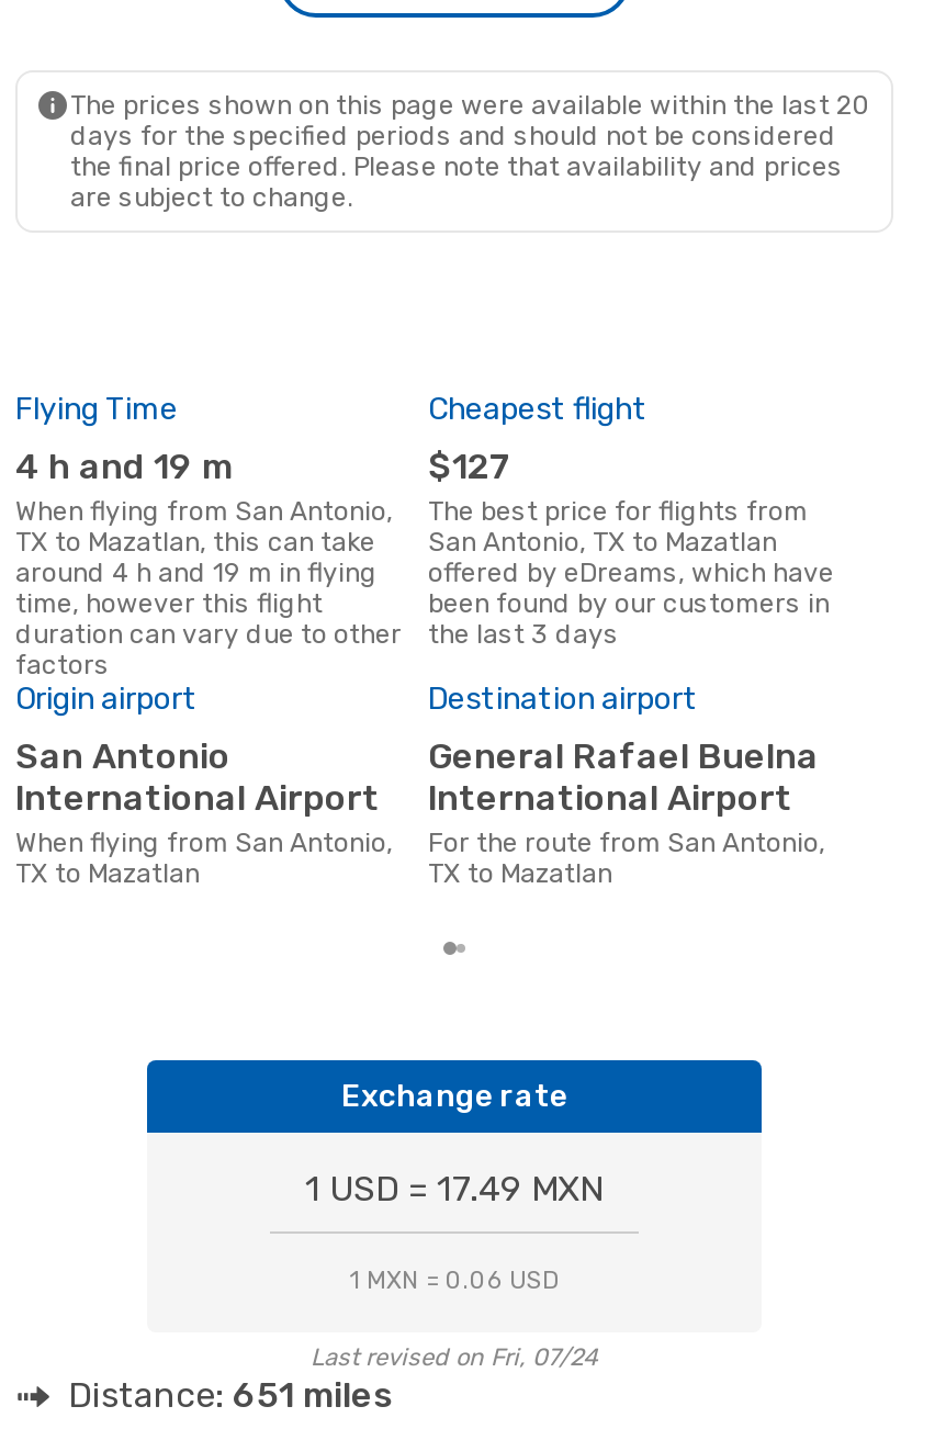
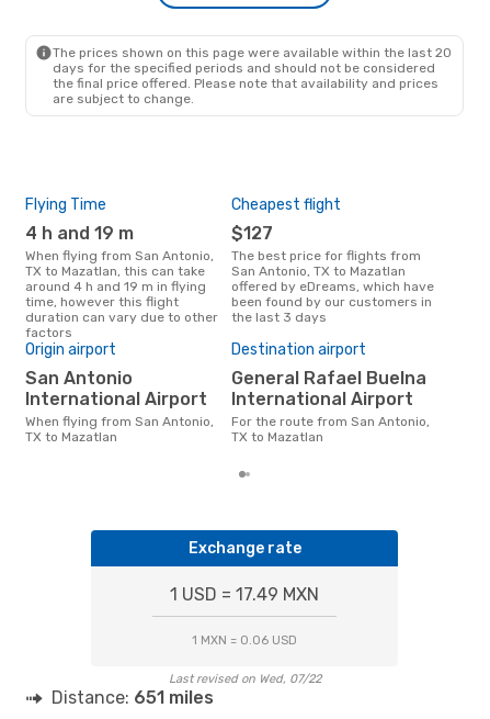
- Last revised on Fri, 07/24
+ Last revised on Wed, 07/22
